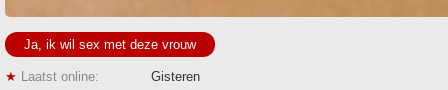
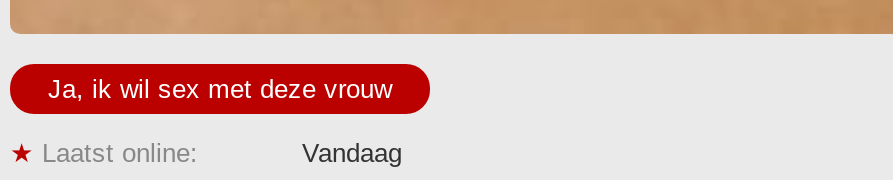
- Gisteren
+ Vandaag
